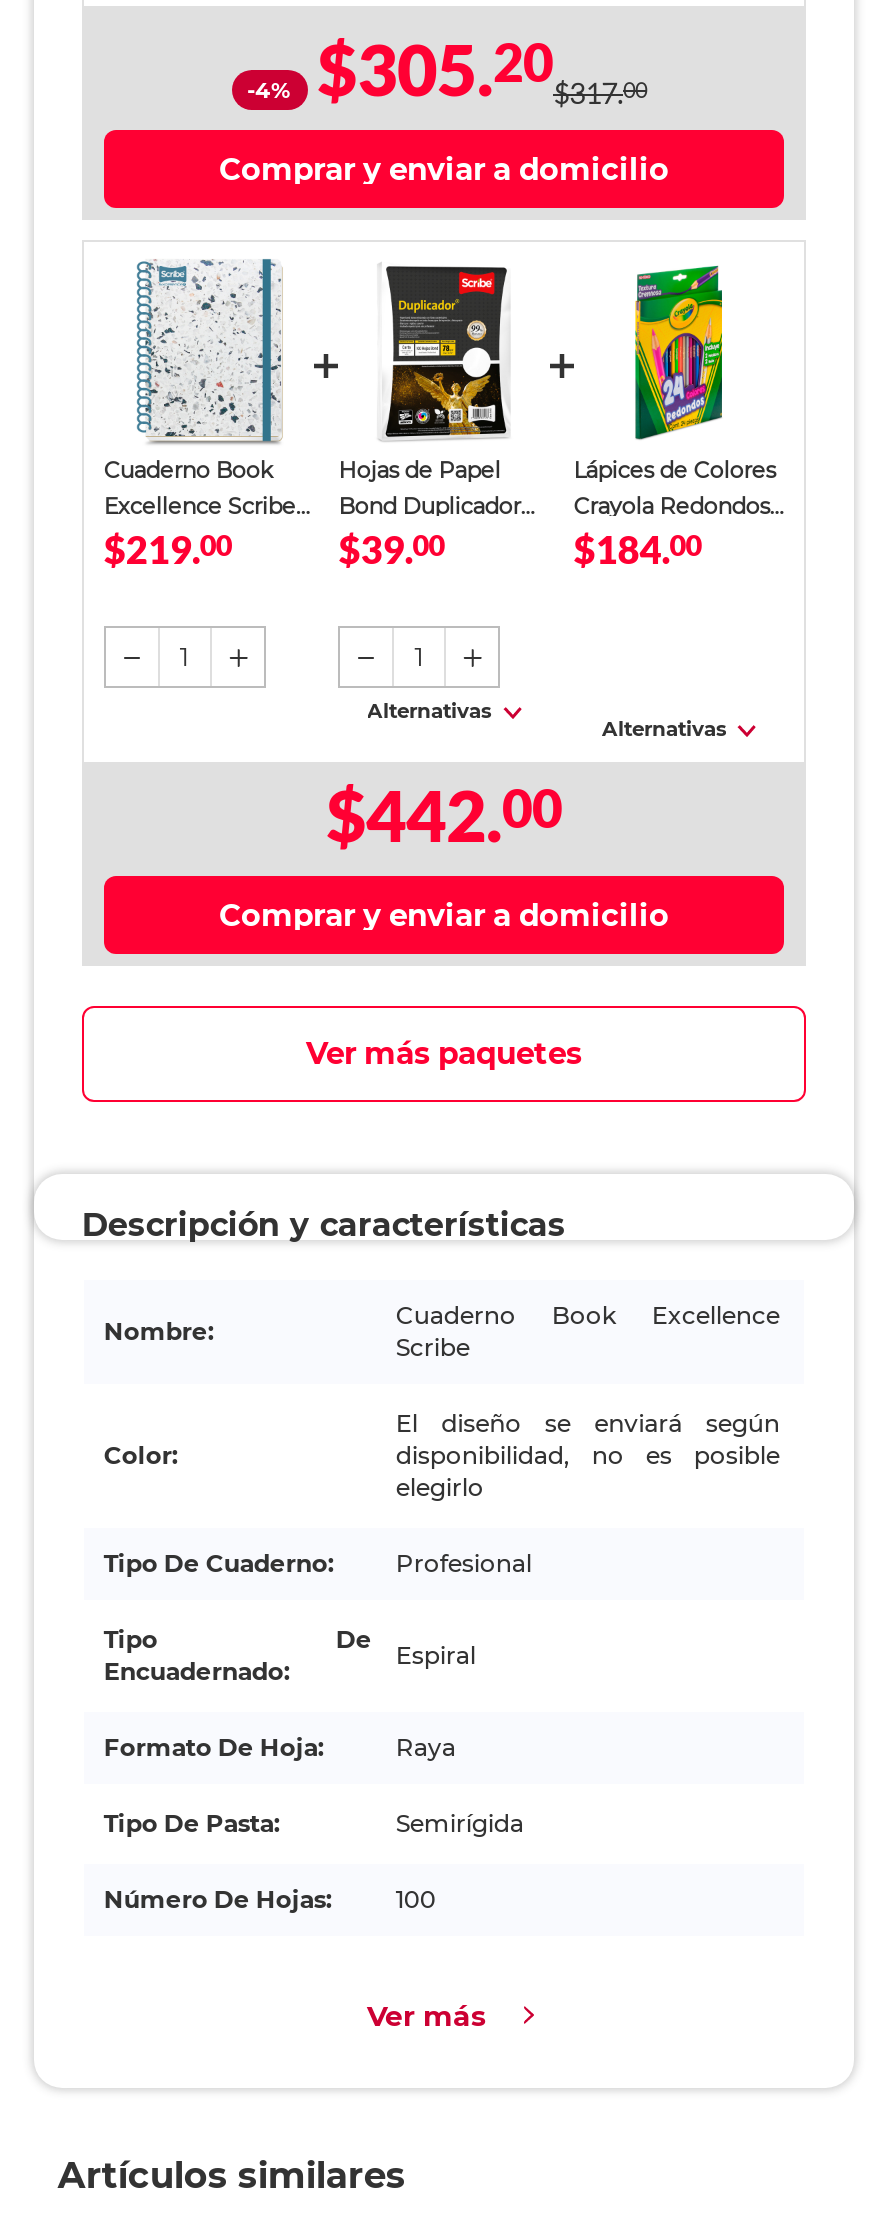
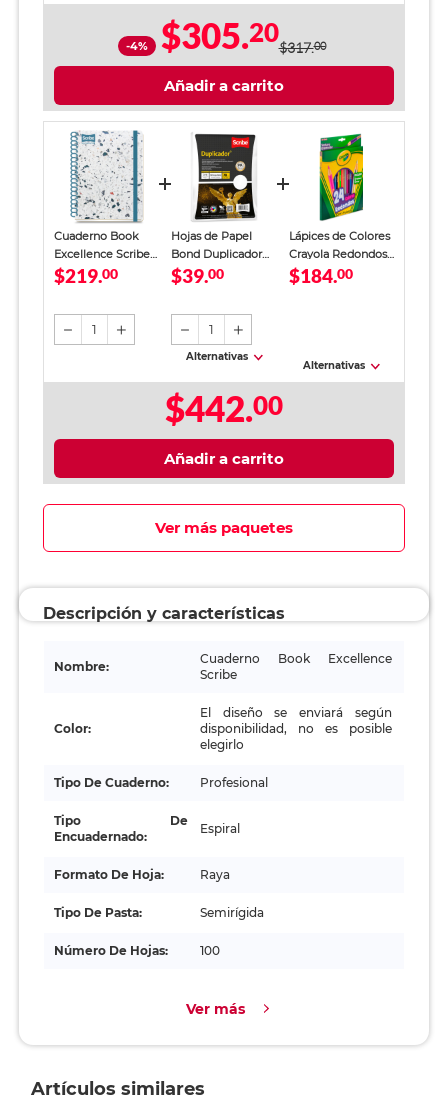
- Comprar y enviar a domicilio
+ Añadir a carrito

- Comprar y enviar a domicilio
+ Añadir a carrito
